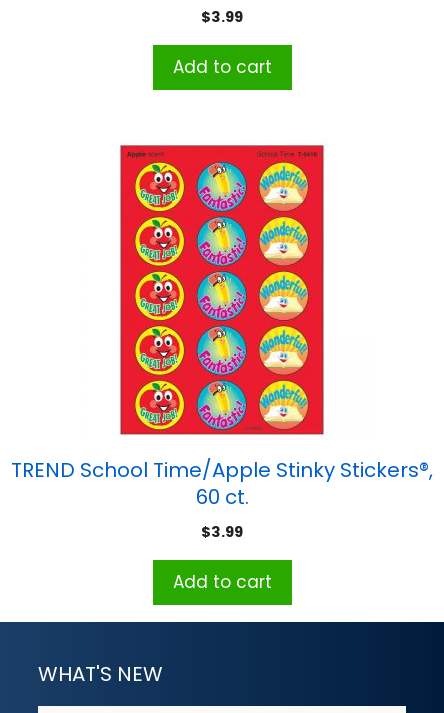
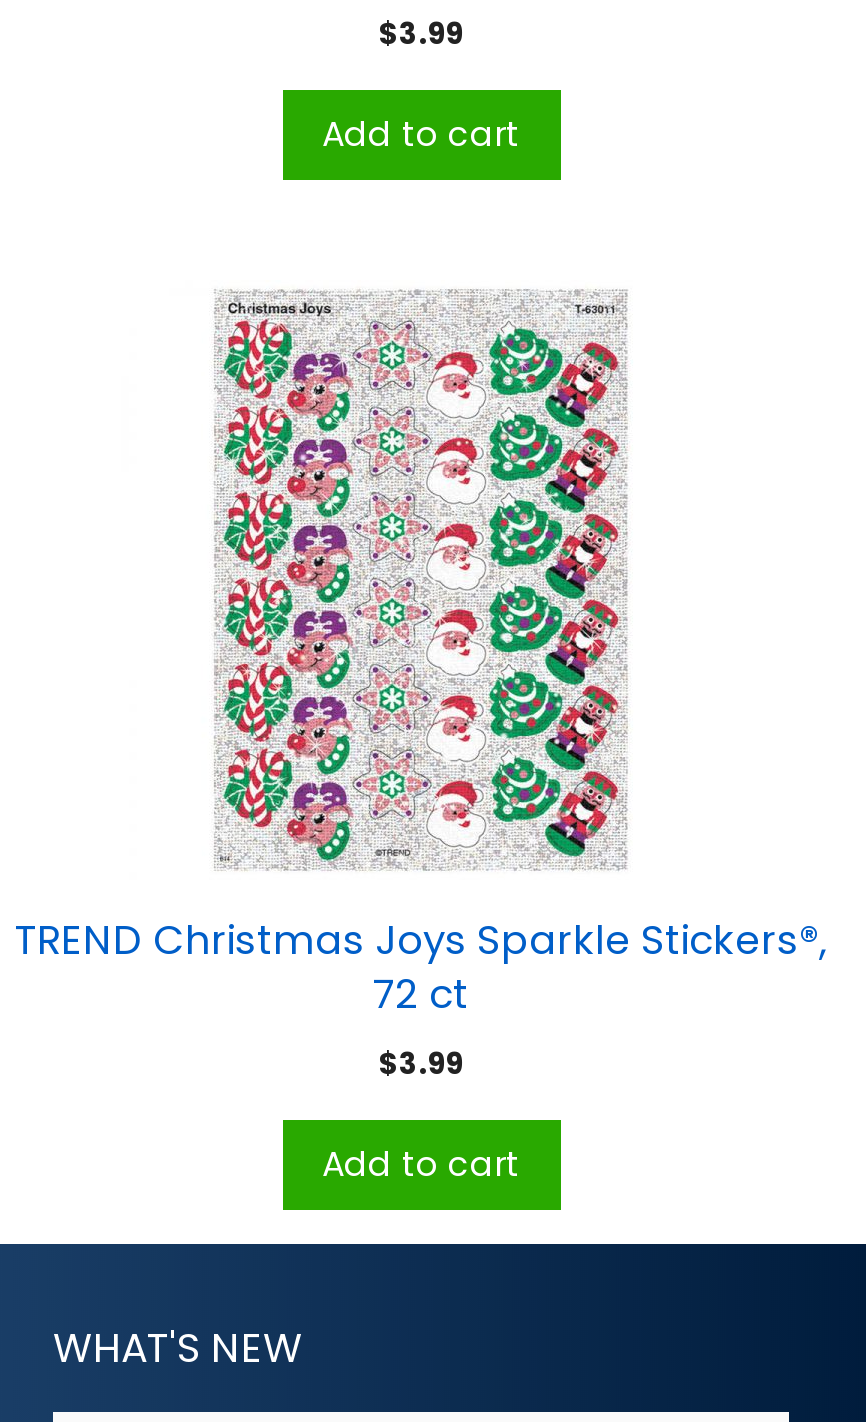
- [image]
- TREND School Time/Apple Stinky Stickers®,
- 60 ct.
+ [image]
+ TREND Christmas Joys Sparkle Stickers®,
+ 72 ct
